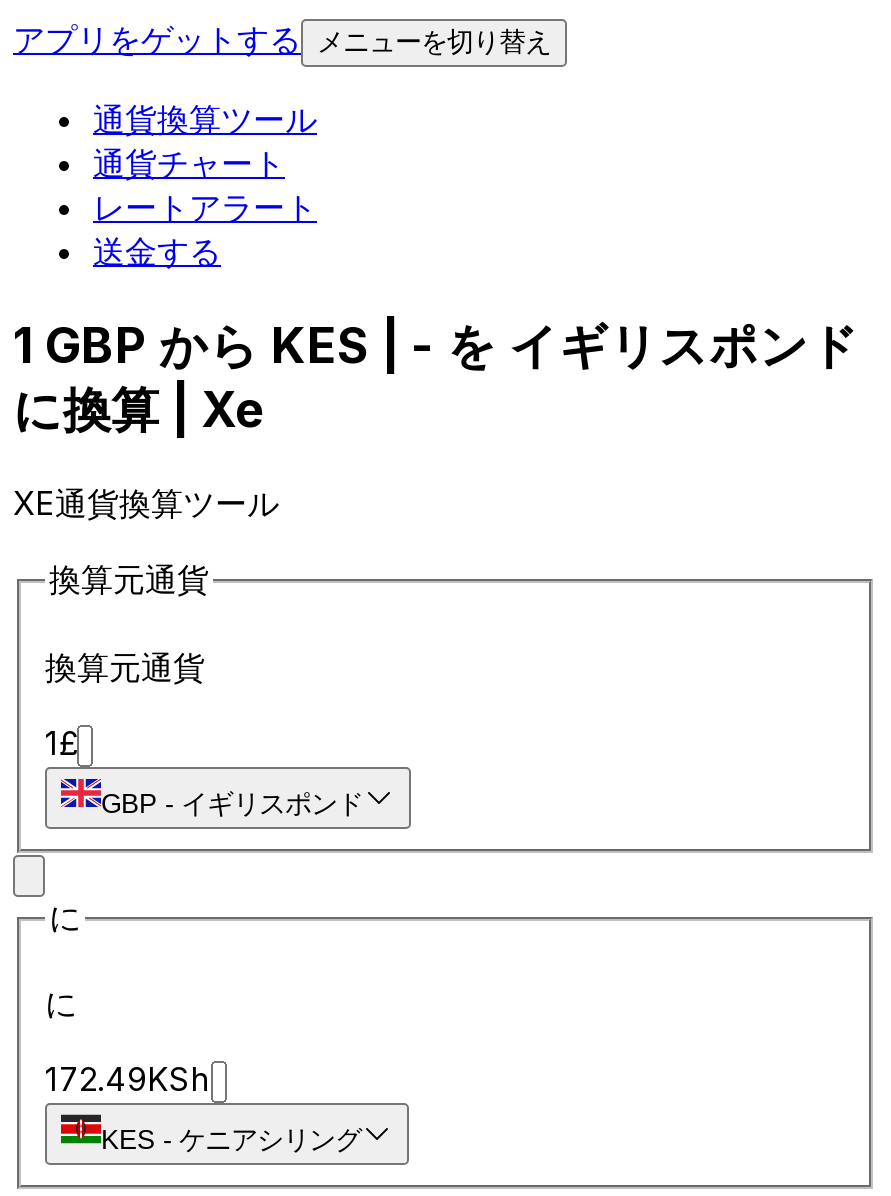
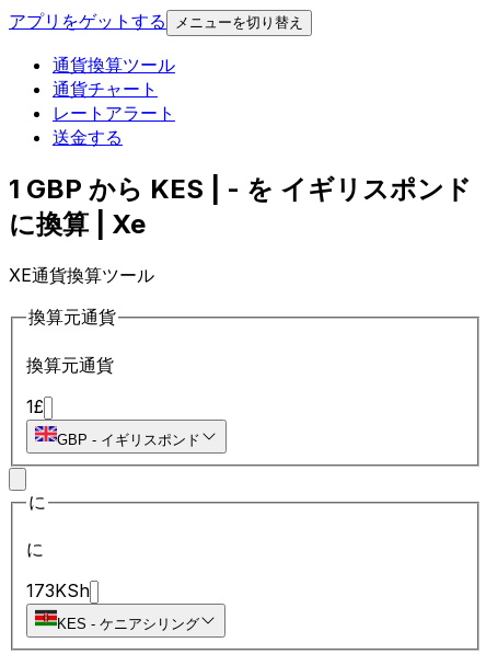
- 172.49KSh
+ 173KSh
